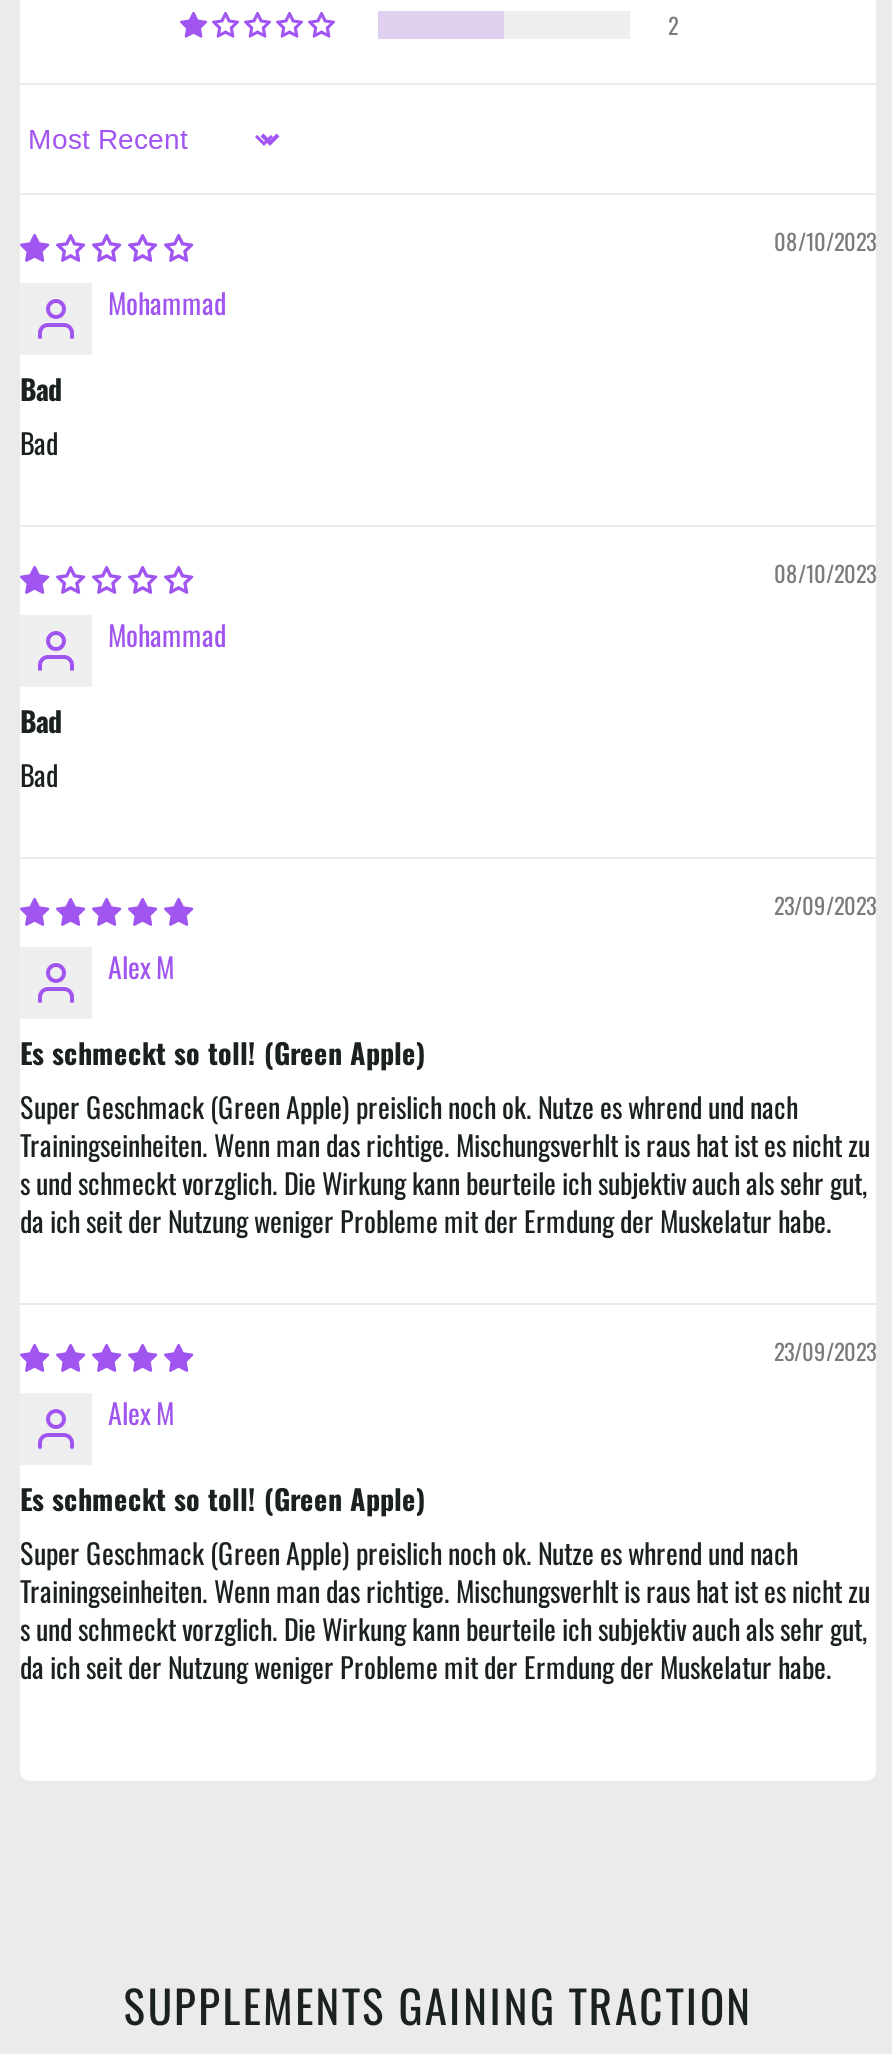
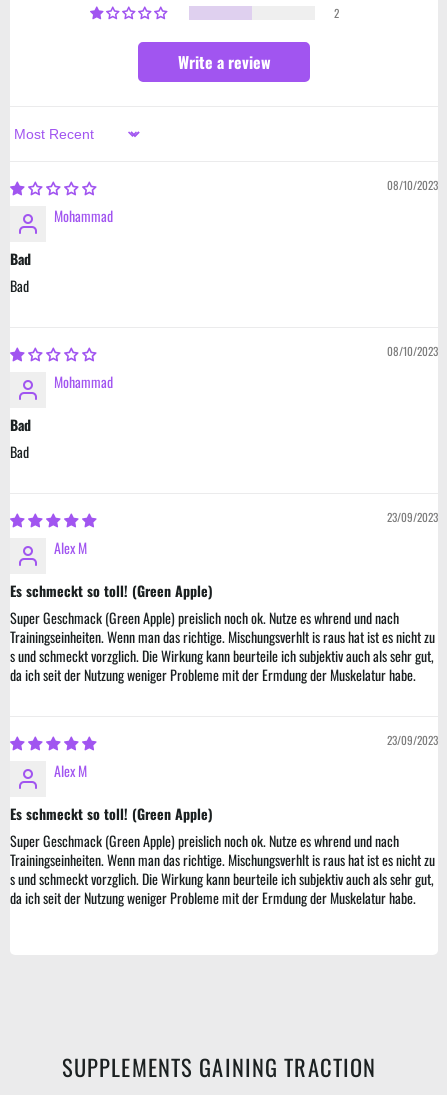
+ Write a review
